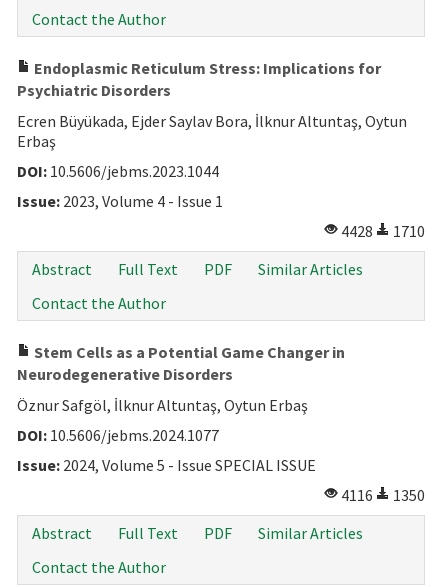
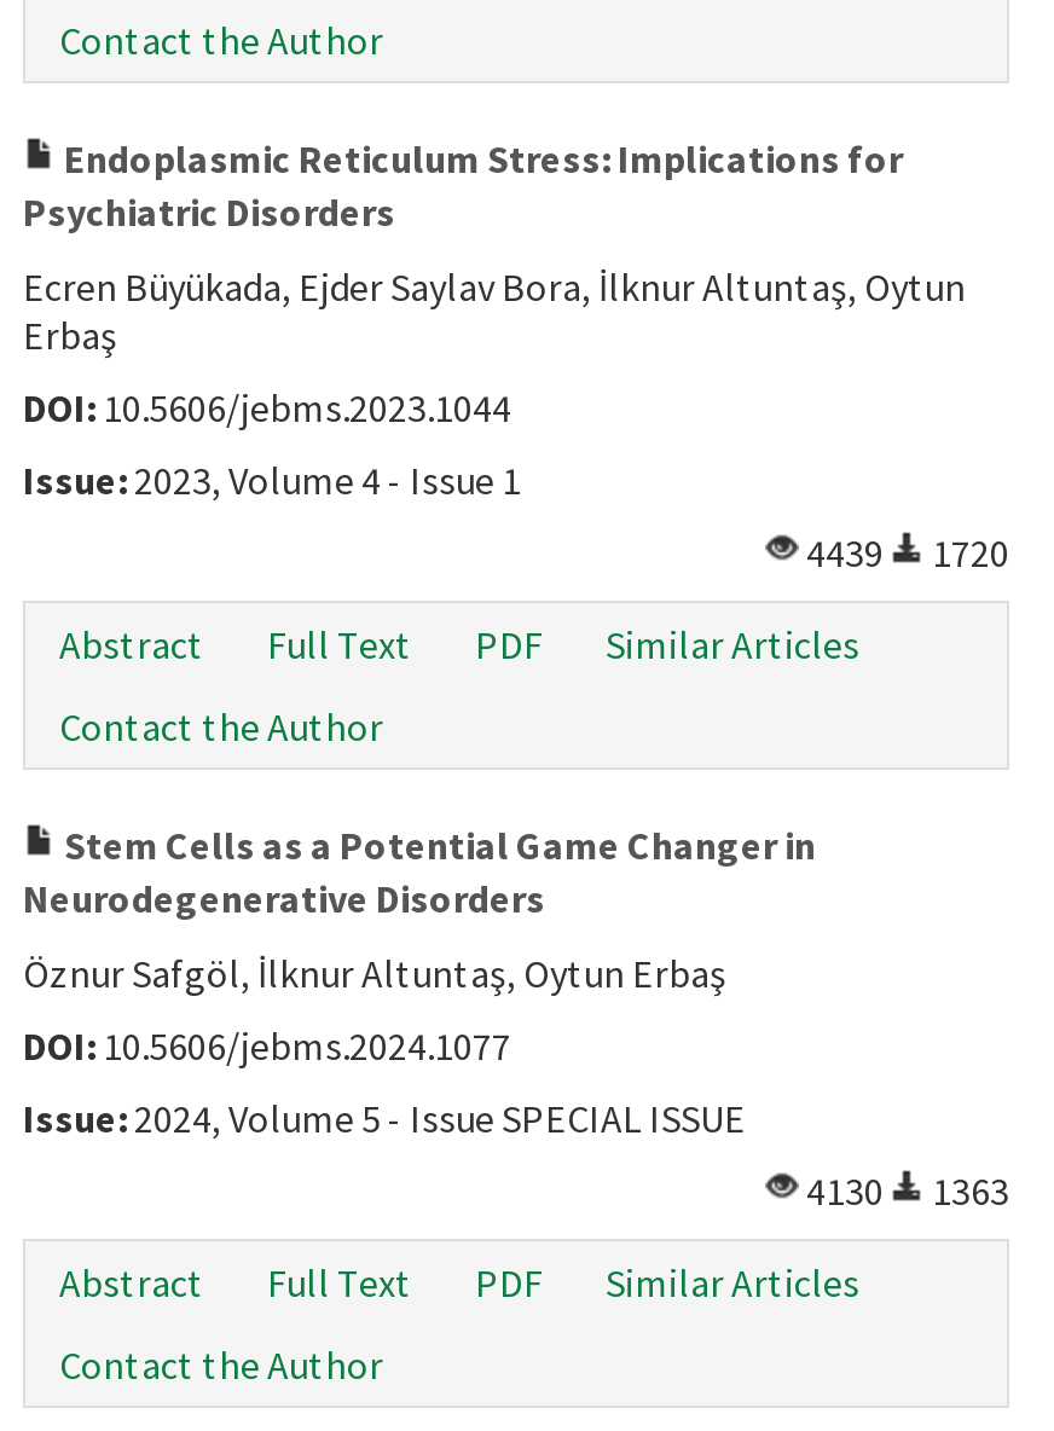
- 4428
+ 4439

- 1710
+ 1720

- 4116
+ 4130

- 1350
+ 1363
